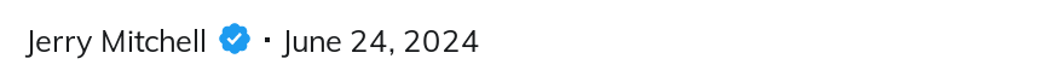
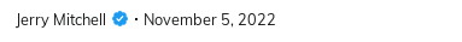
- Jerry Mitchell June 24, 2024
+ Jerry Mitchell November 5, 2022
